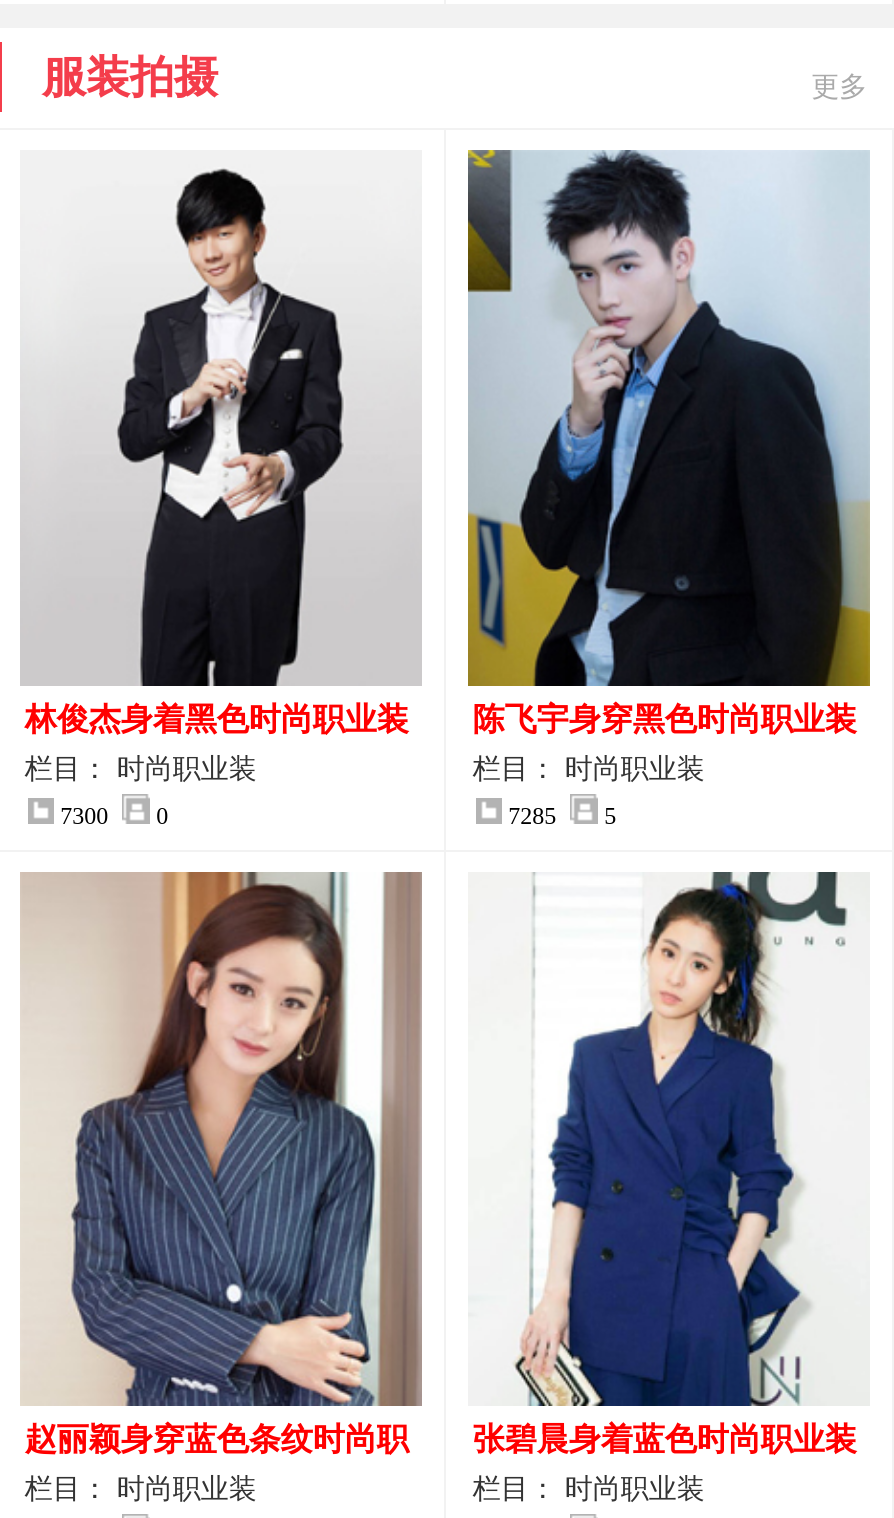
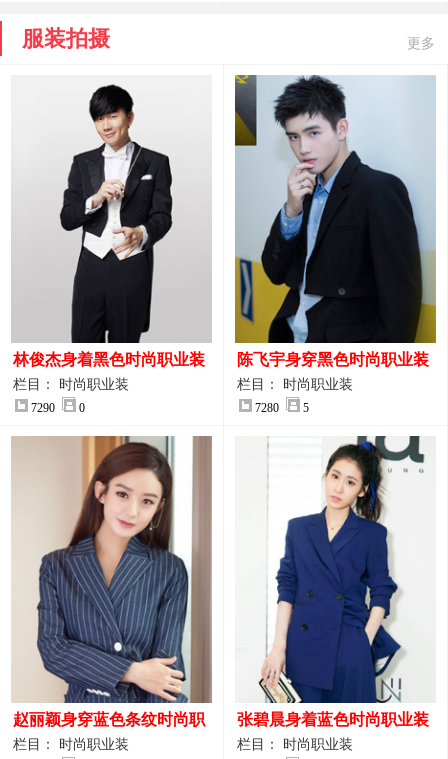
- 7300 0
+ 7290 0

- 7285 5
+ 7280 5
